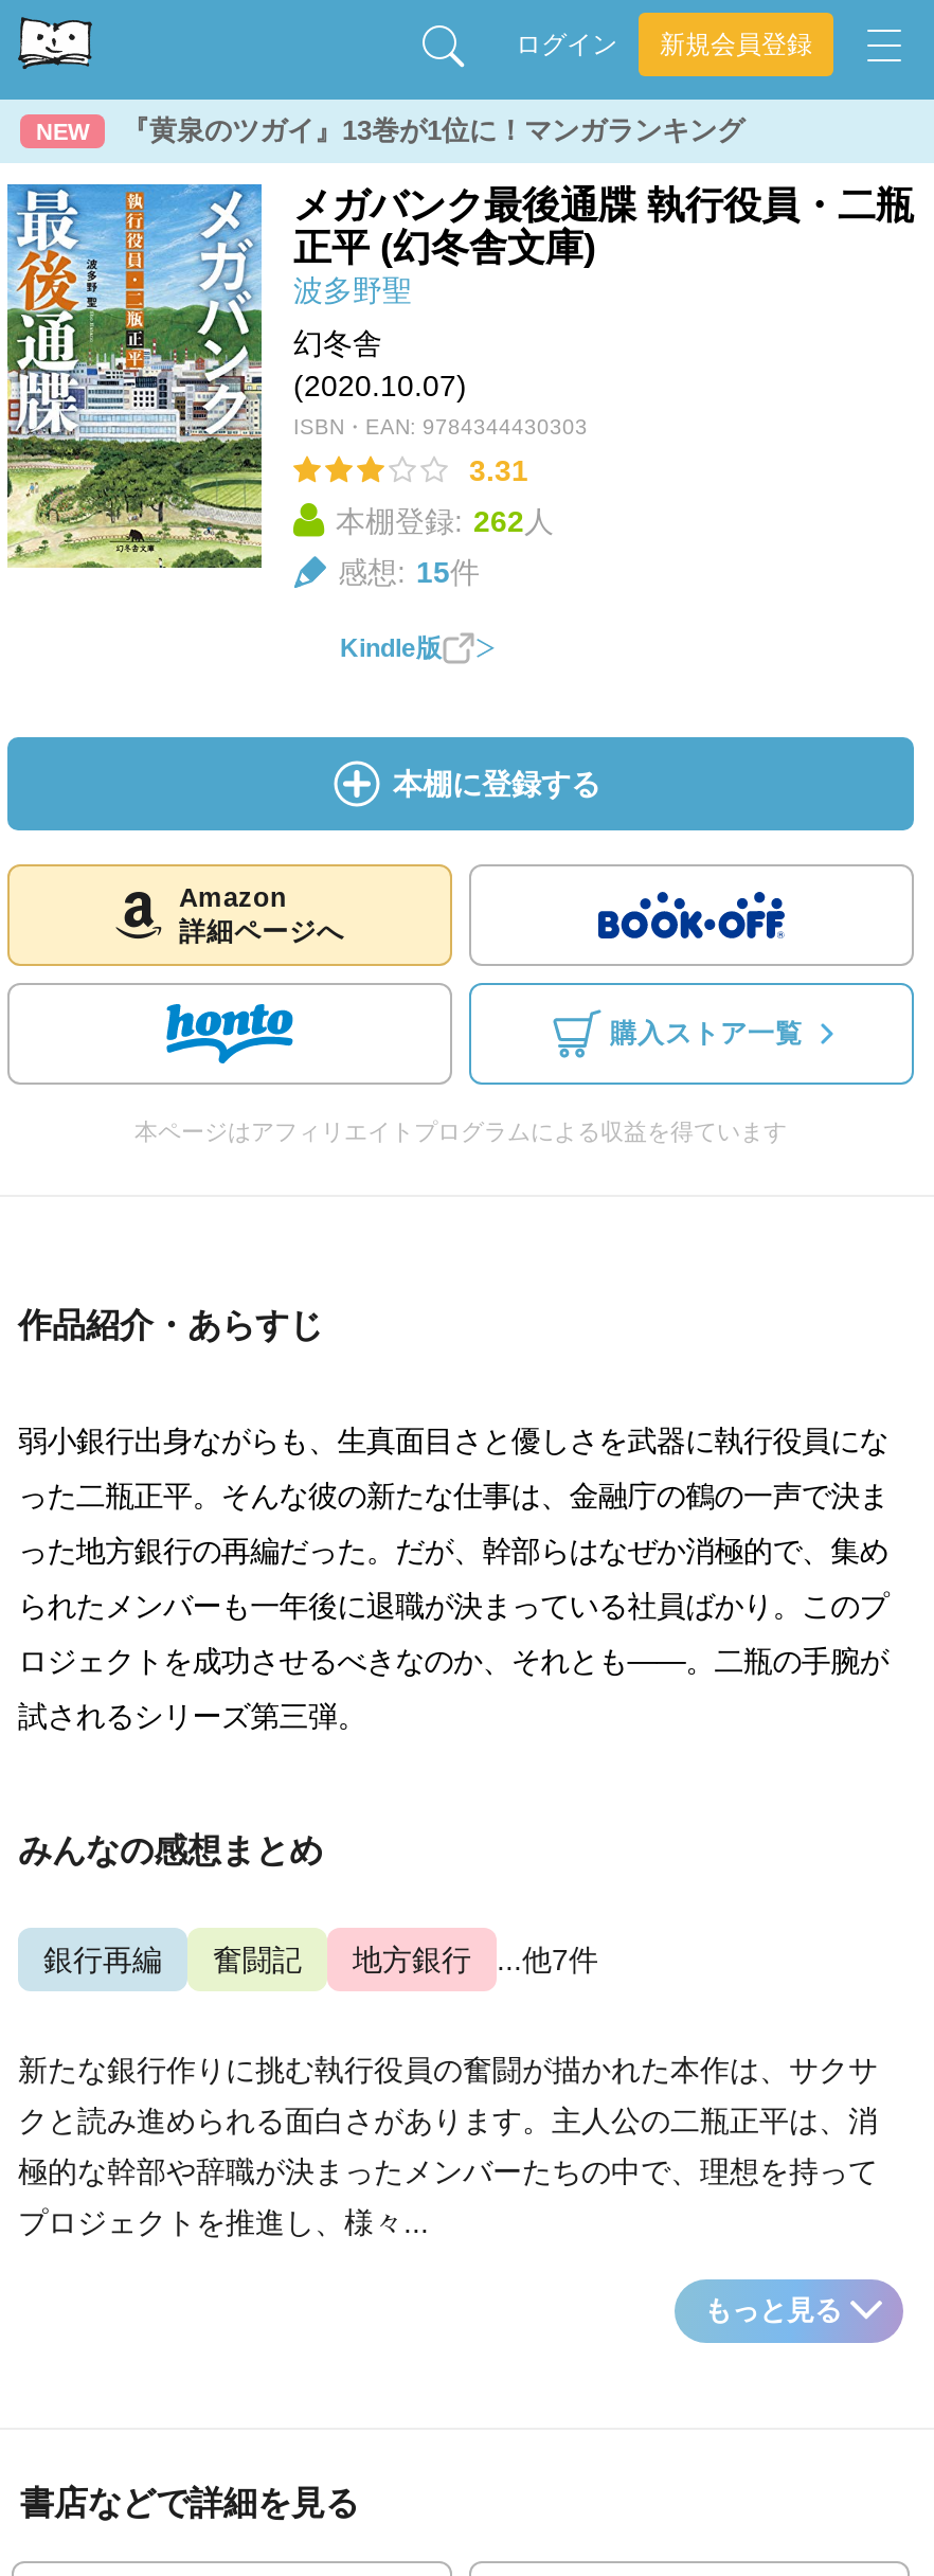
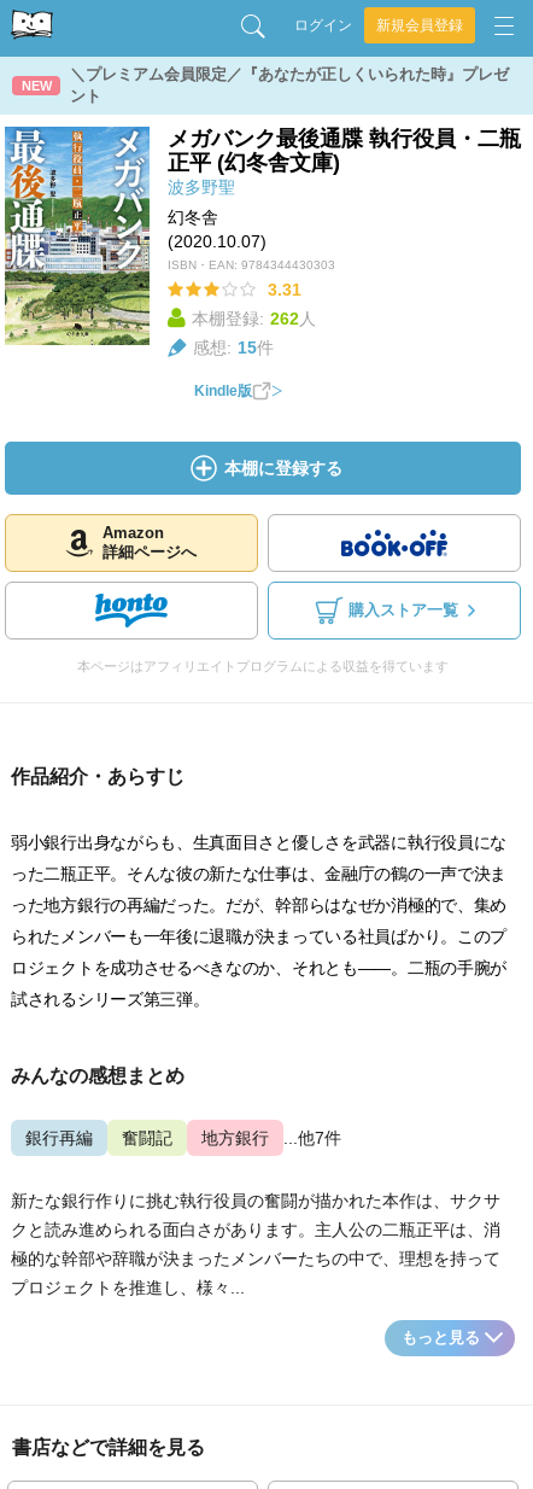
- 『黄泉のツガイ』13巻が1位に！マンガランキング
+ ＼プレミアム会員限定／『あなたが正しくいられた時』プレゼ
+ ント
